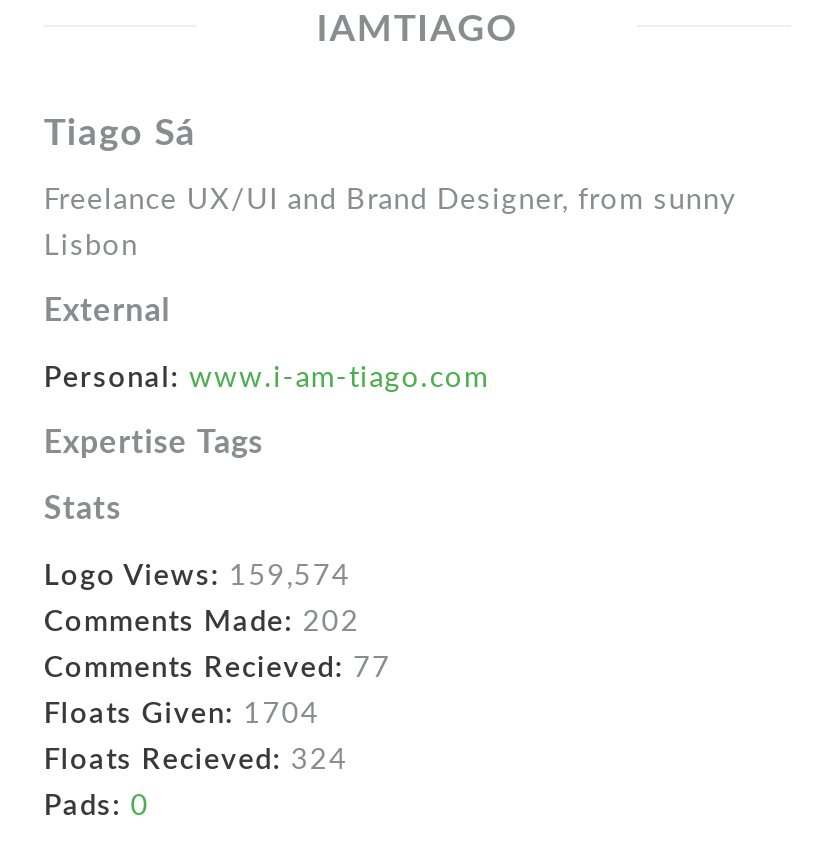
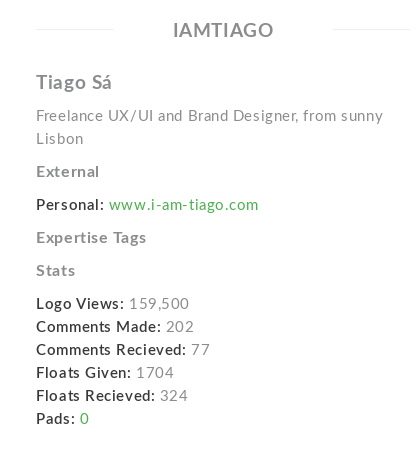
- Logo Views: 159,574
+ Logo Views: 159,500
